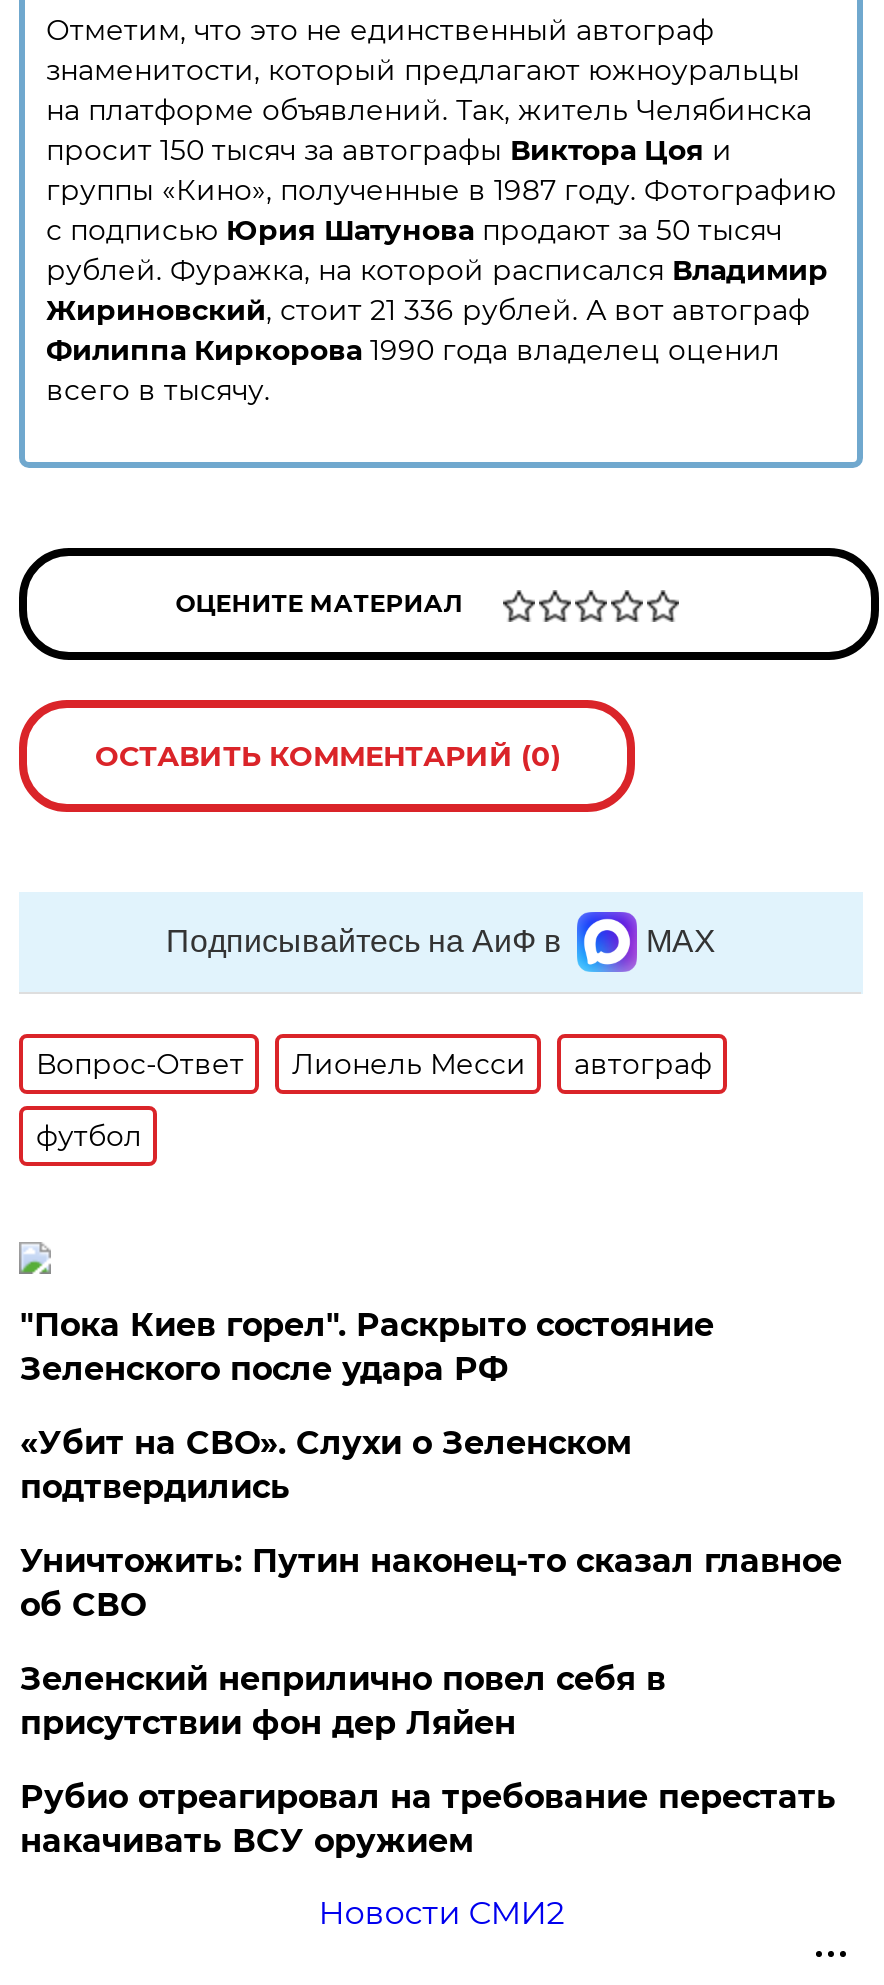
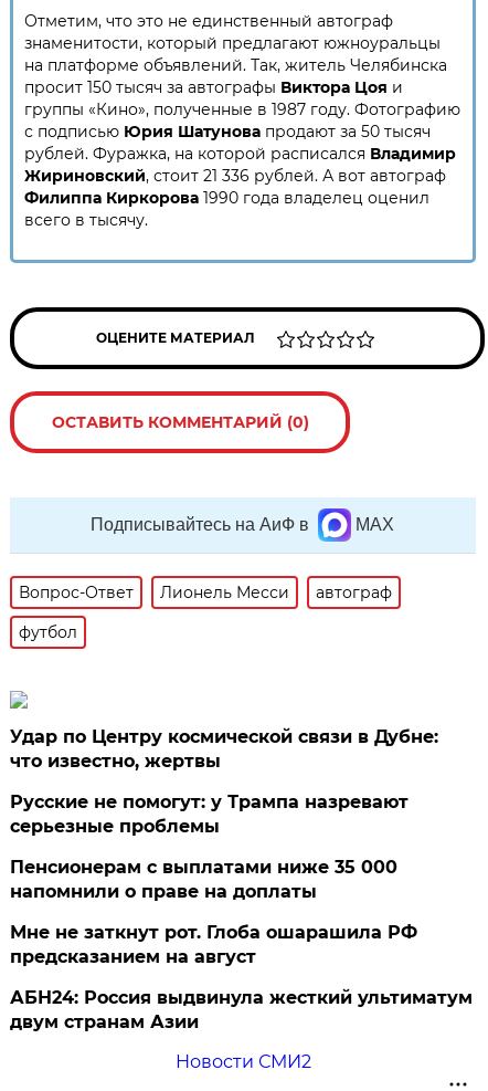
- "Пока Киев горел". Раскрыто состояние
- Зеленского после удара РФ
+ Удар по Центру космической связи в Дубне:
+ что известно, жертвы

- «Убит на СВО». Слухи о Зеленском
- подтвердились
+ Русские не помогут: у Трампа назревают
+ серьезные проблемы

- Уничтожить: Путин наконец-то сказал главное
- об СВО
+ Пенсионерам с выплатами ниже 35 000
+ напомнили о праве на доплаты

- Зеленский неприлично повел cебя в
- присутствии фон дер Ляйен
+ Мне не заткнут рот. Глоба ошарашила РФ
+ предсказанием на август

- Рубио отреагировал на требование перестать
- накачивать ВСУ оружием
+ АБН24: Россия выдвинула жесткий ультиматум
+ двум странам Азии
